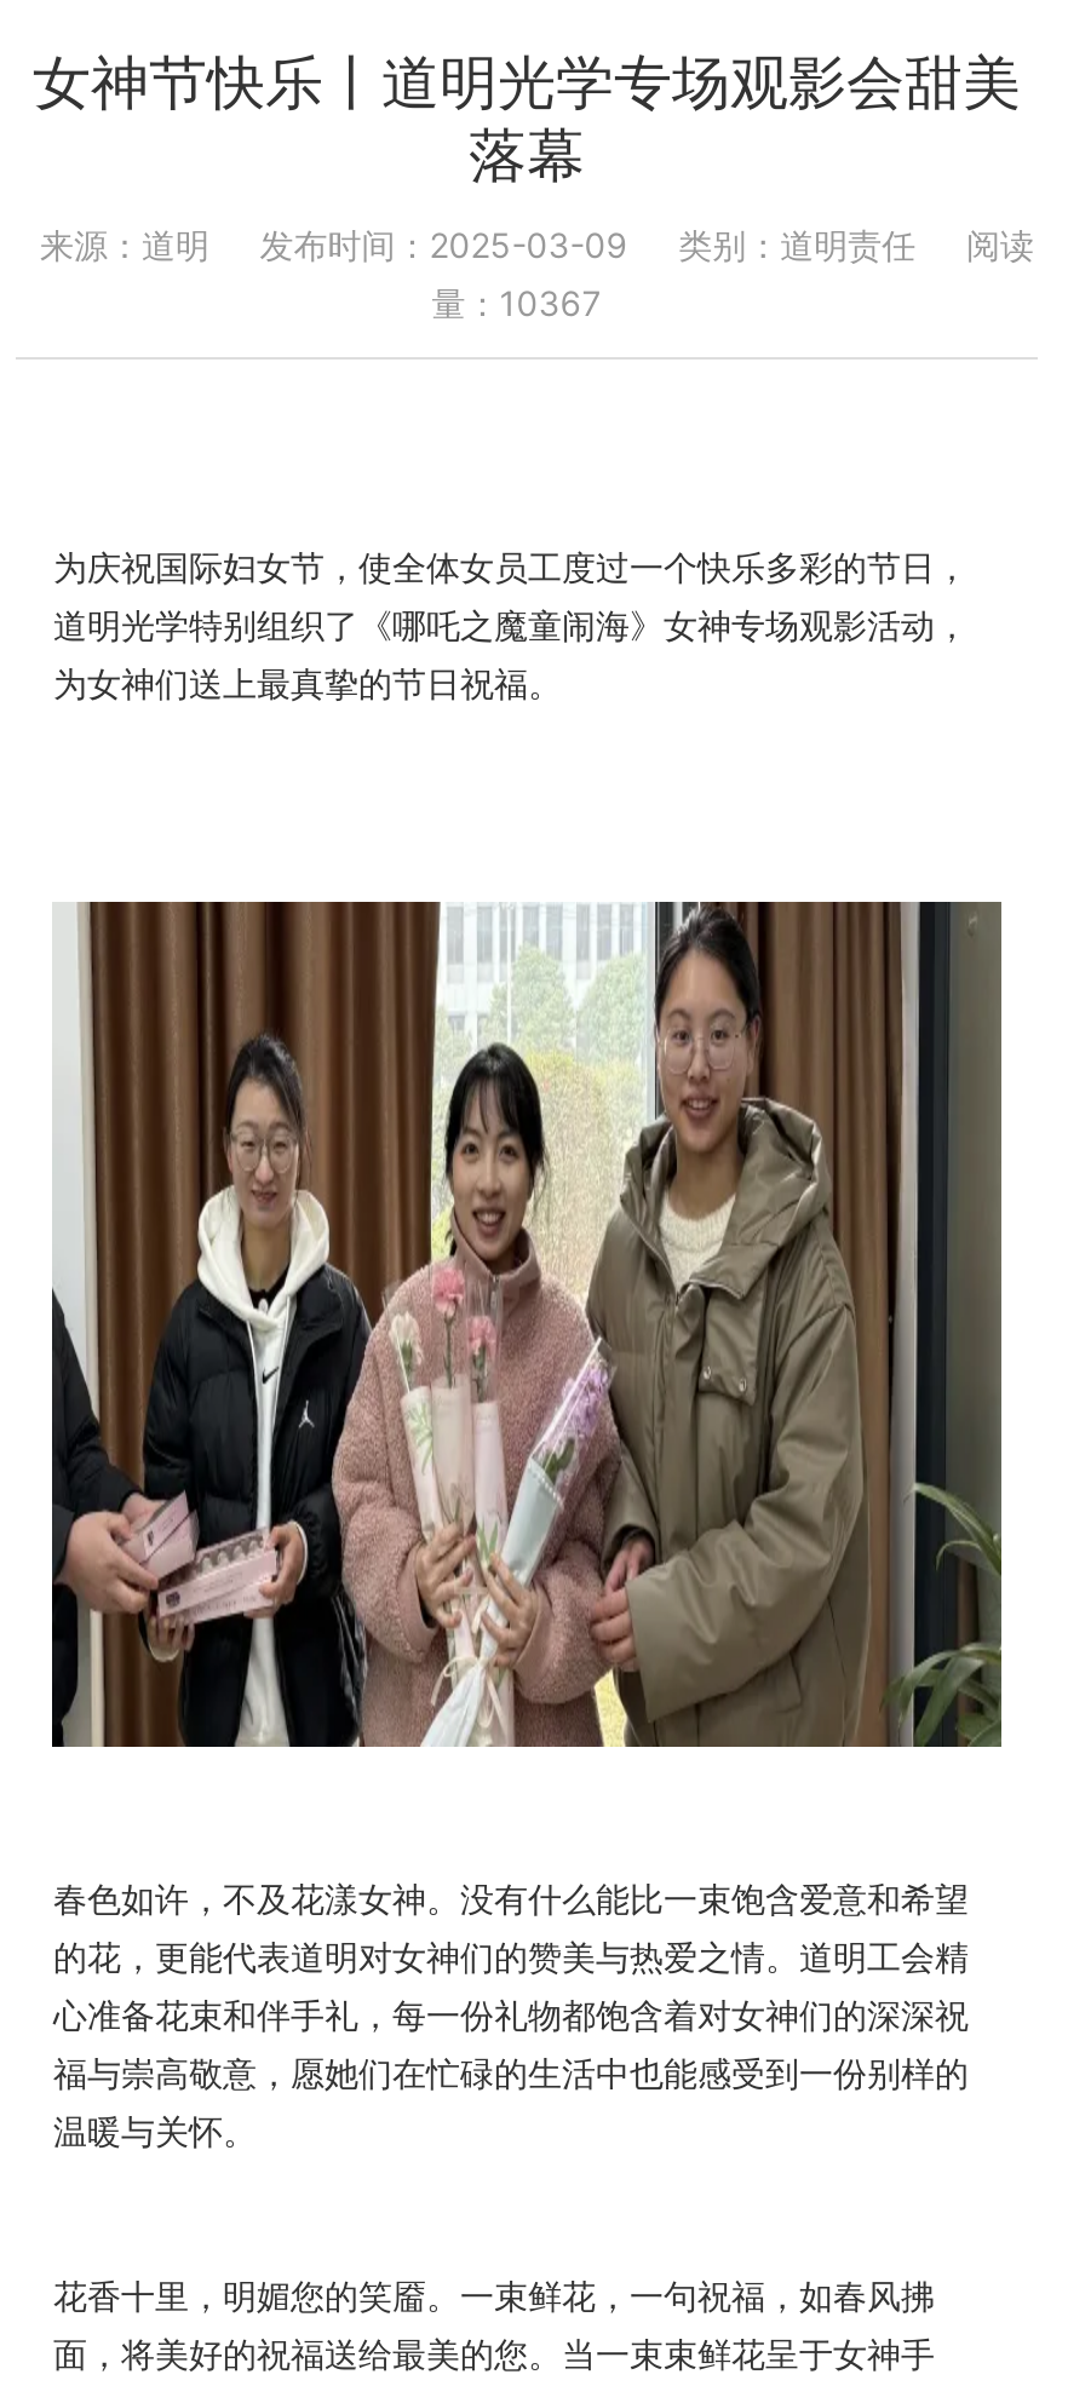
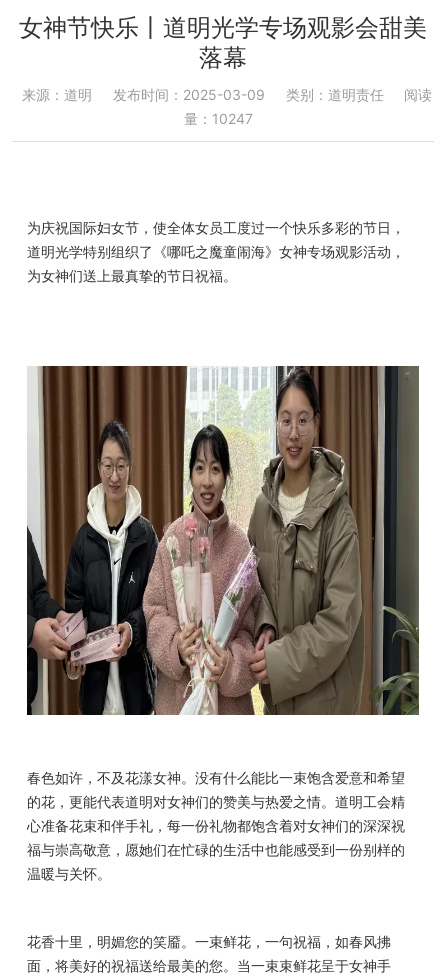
- 量：10367
+ 量：10247
